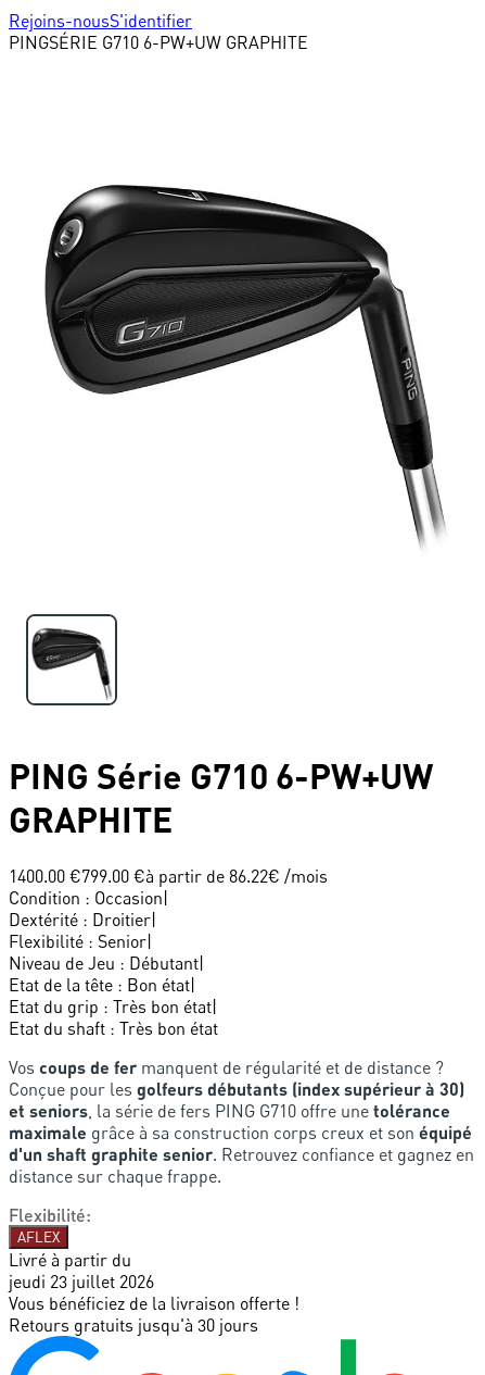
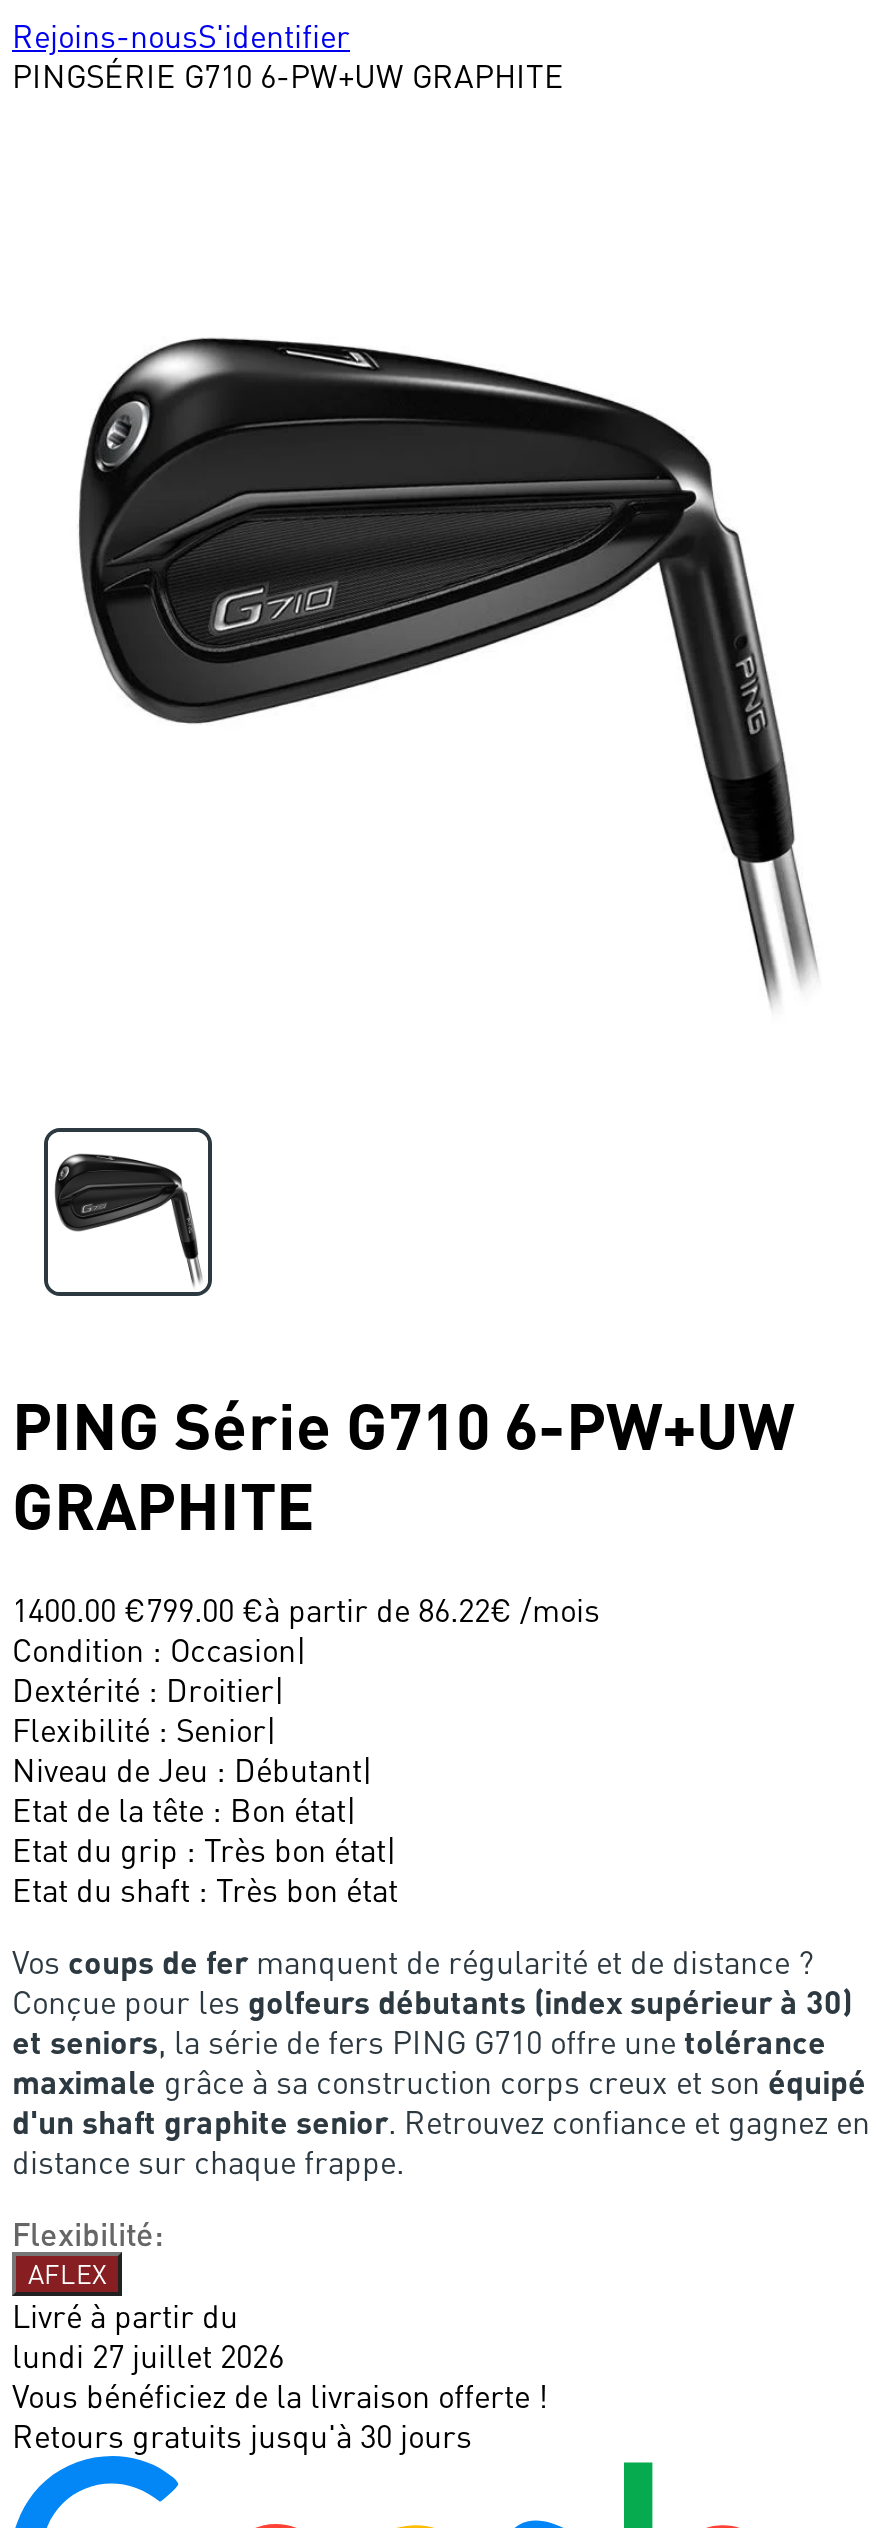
- jeudi 23 juillet 2026
+ lundi 27 juillet 2026
